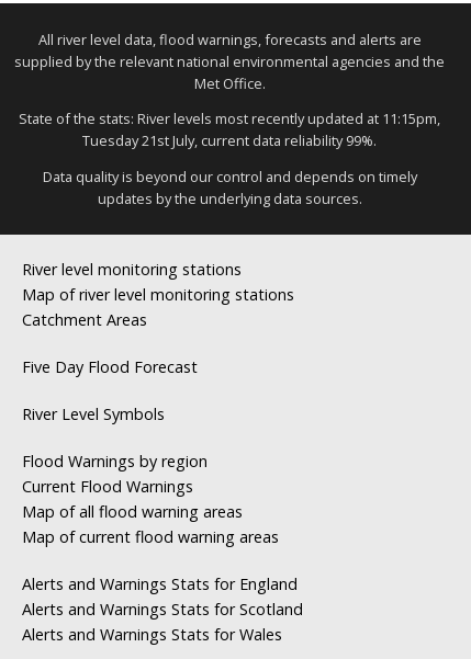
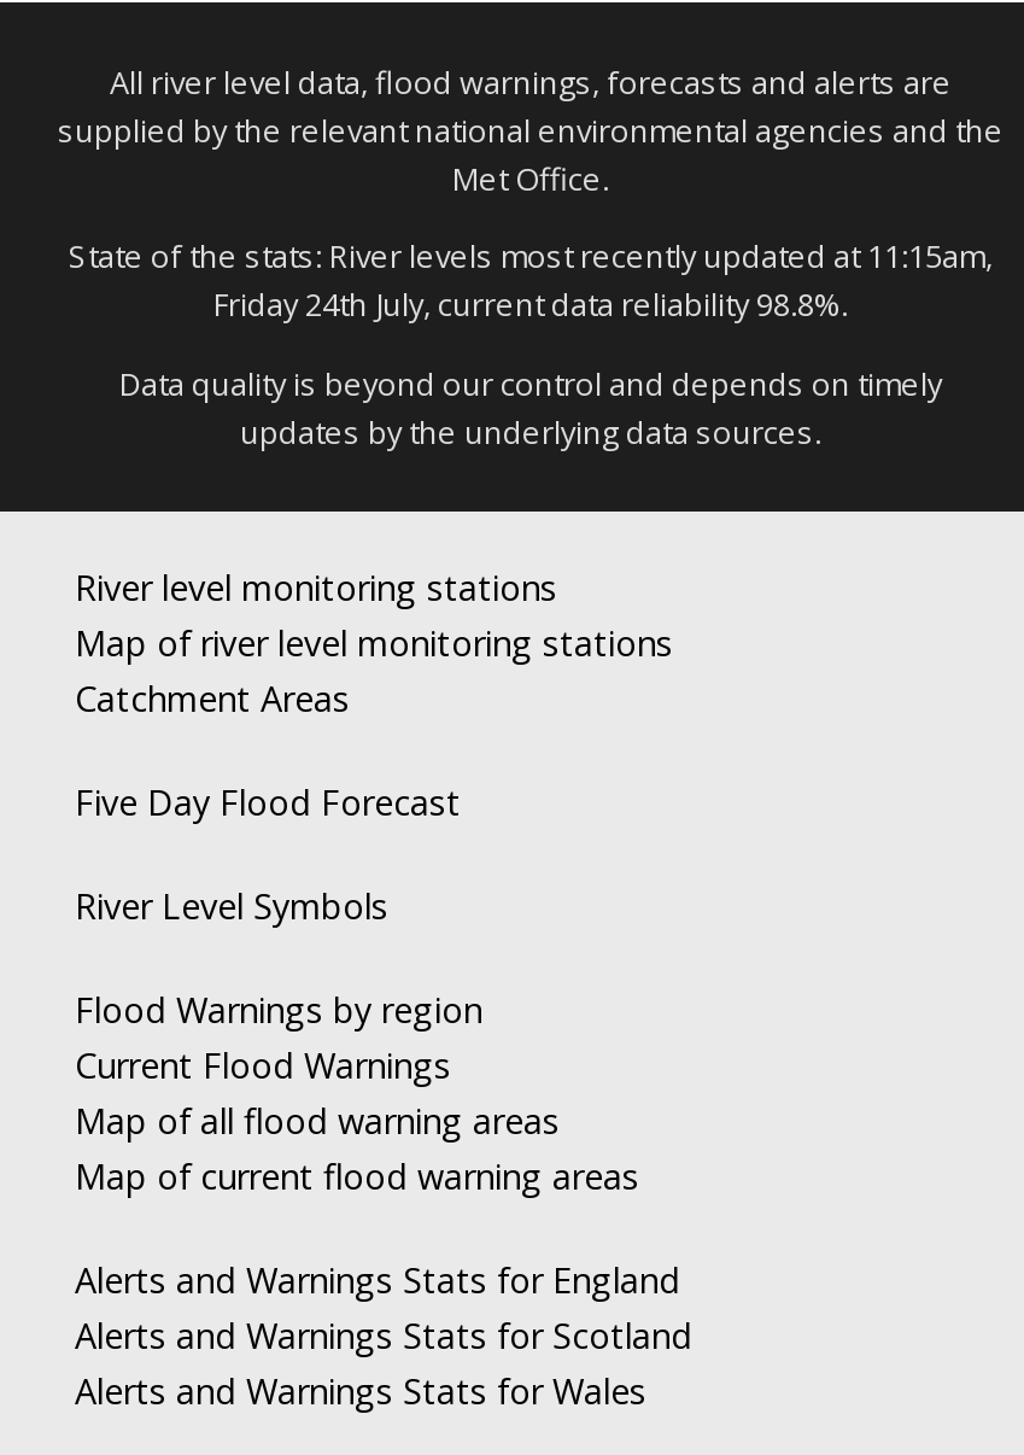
- State of the stats: River levels most recently updated at 11:15pm,
+ State of the stats: River levels most recently updated at 11:15am,

- Tuesday 21st July, current data reliability 99%.
+ Friday 24th July, current data reliability 98.8%.
